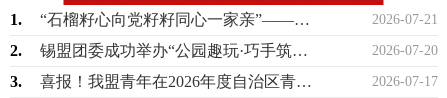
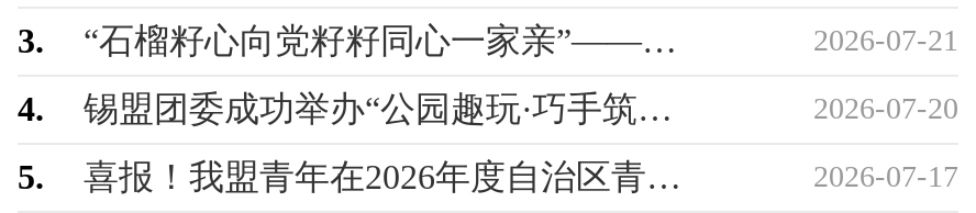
- 1.
+ 3.

- 2.
+ 4.

- 3.
+ 5.
